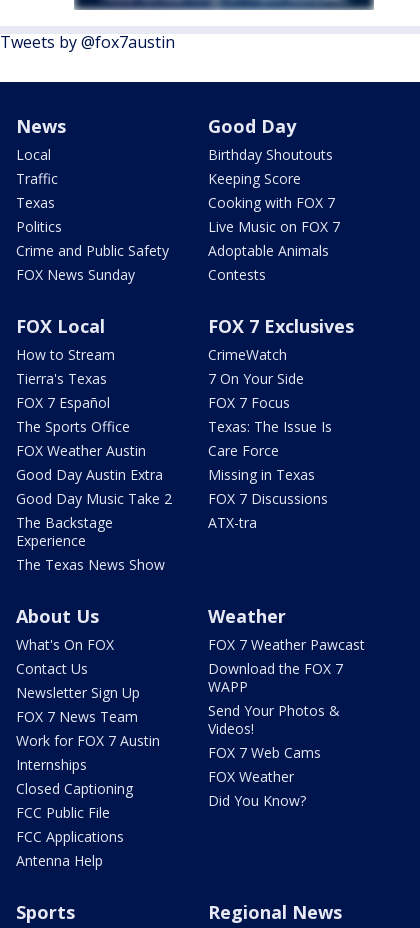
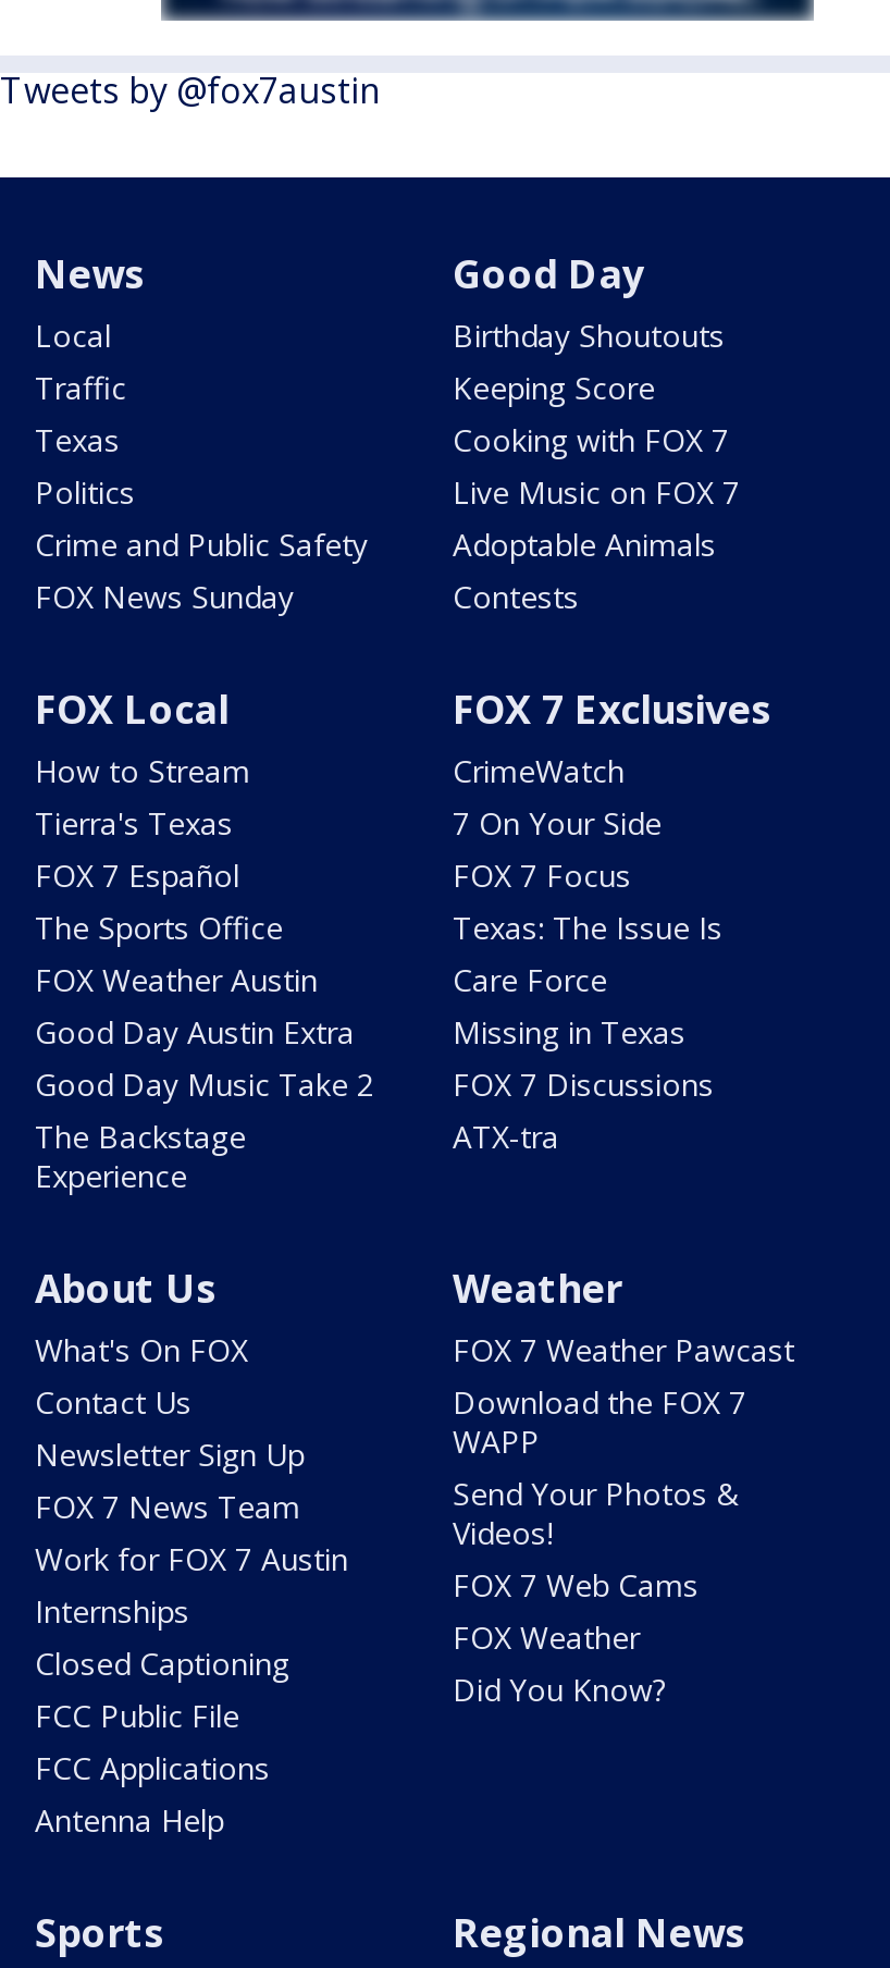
- The Texas News Show
